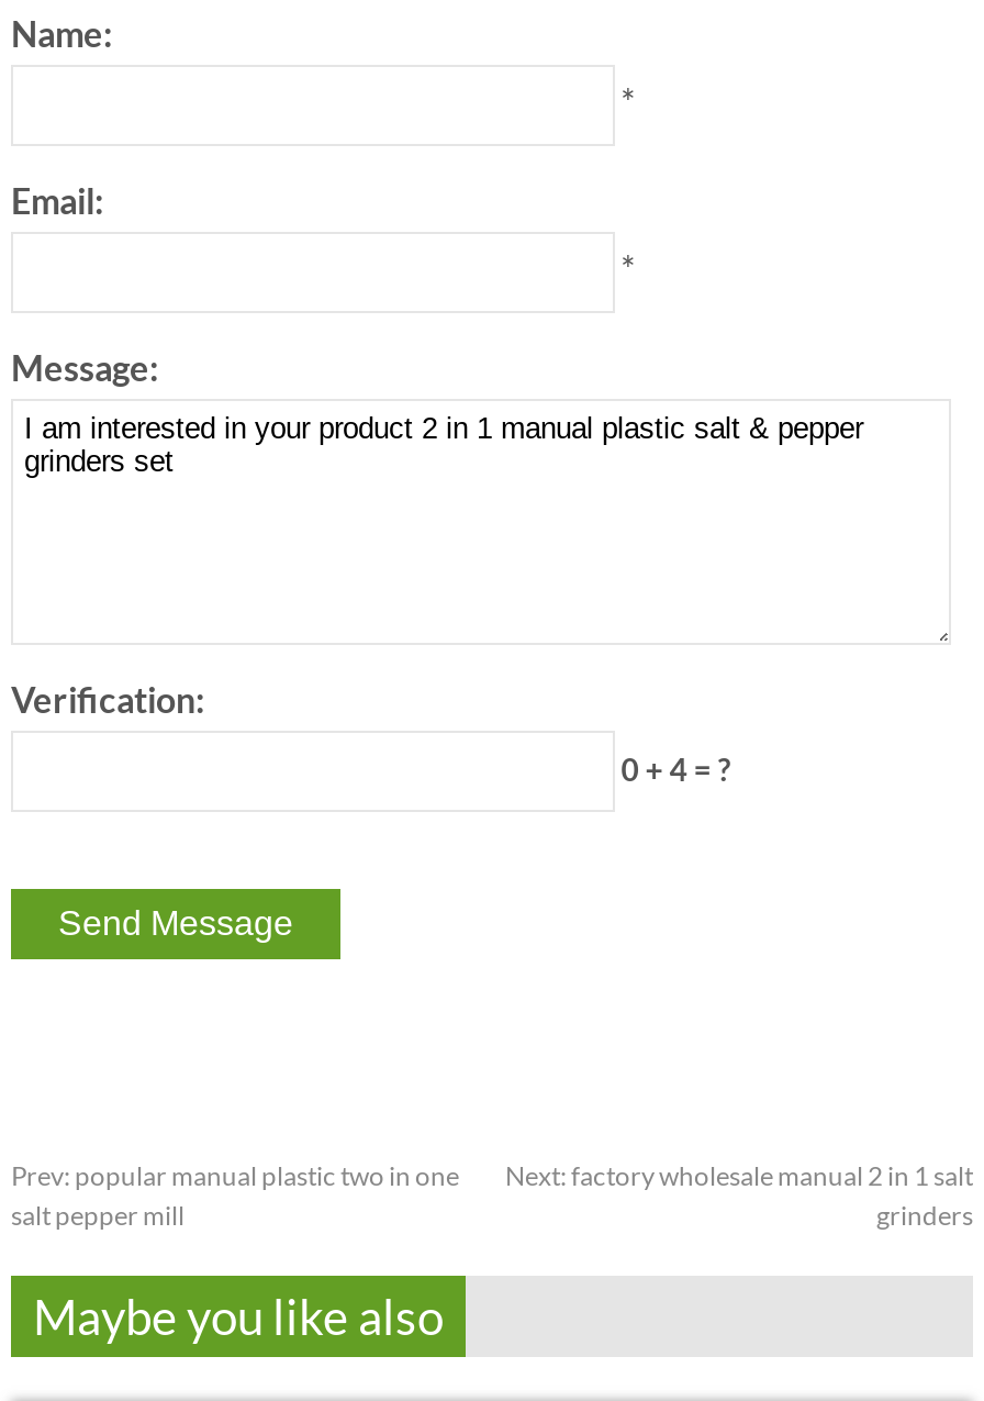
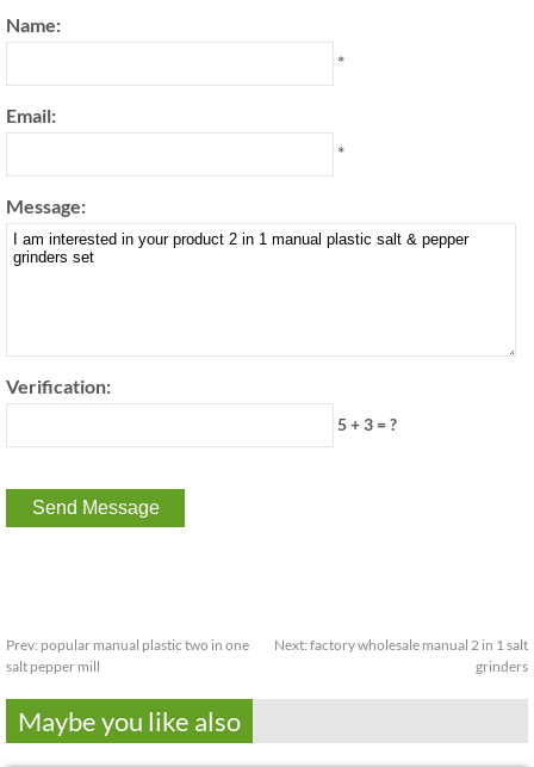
- 0 + 4 = ?
+ 5 + 3 = ?
